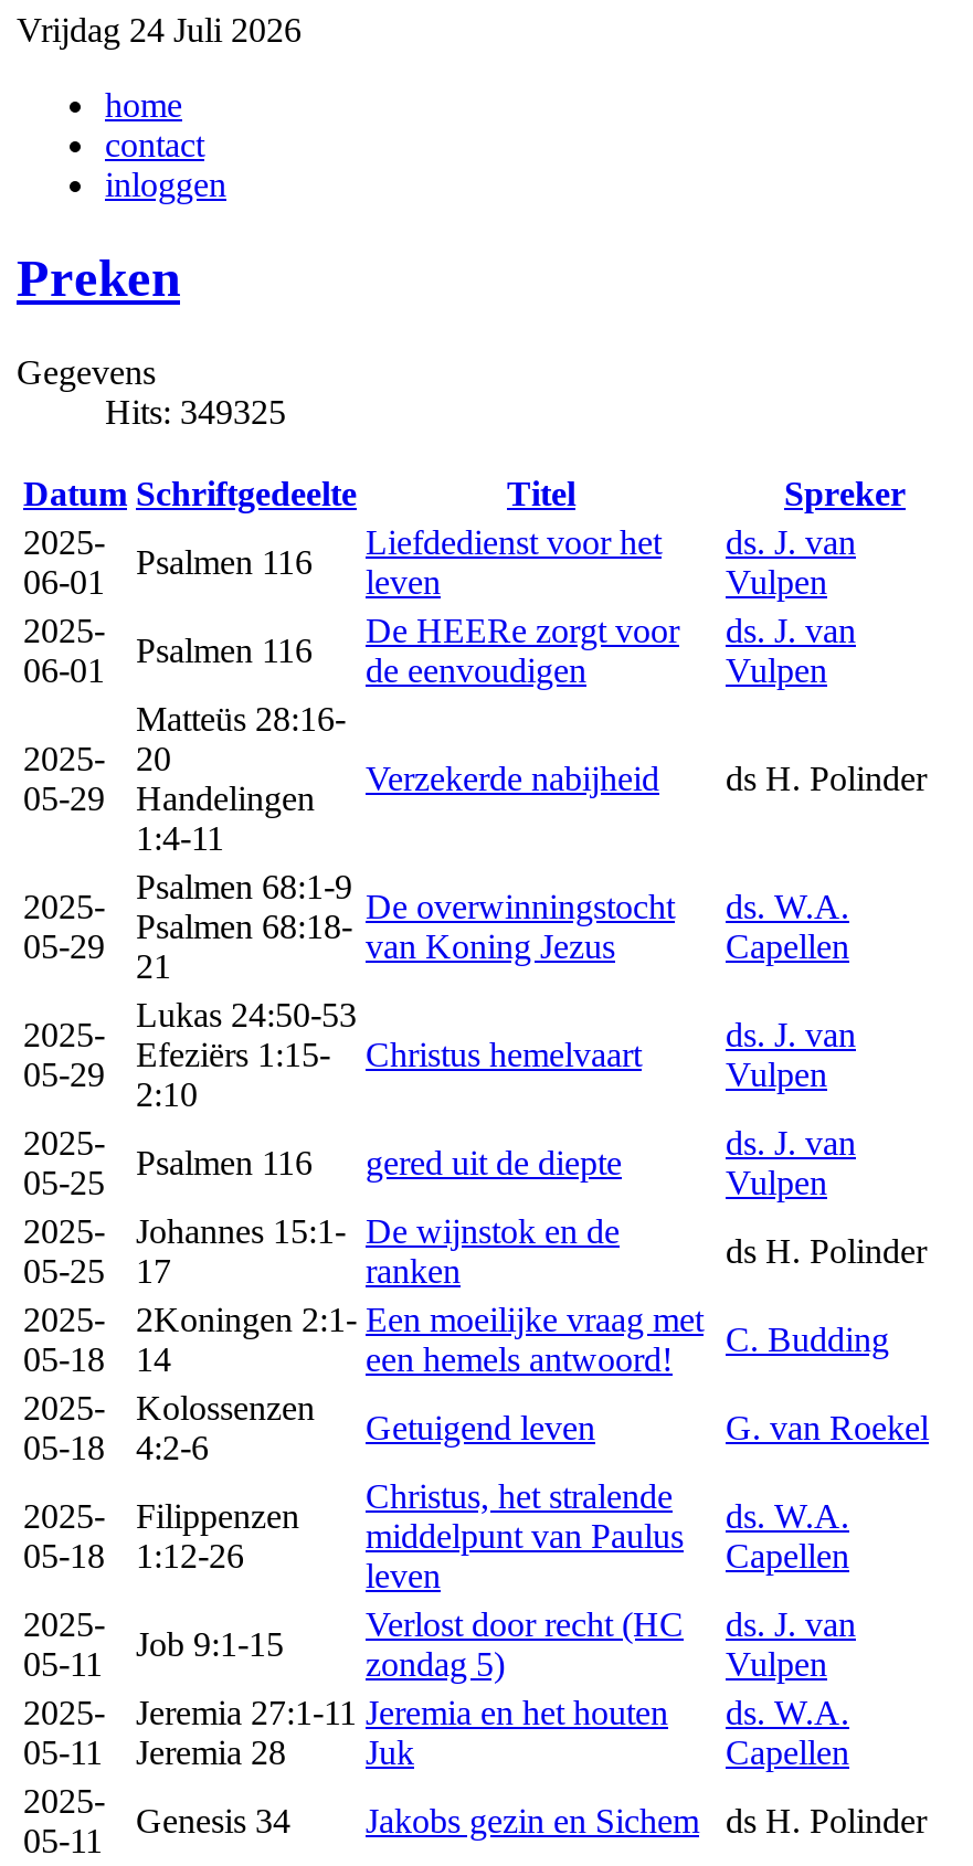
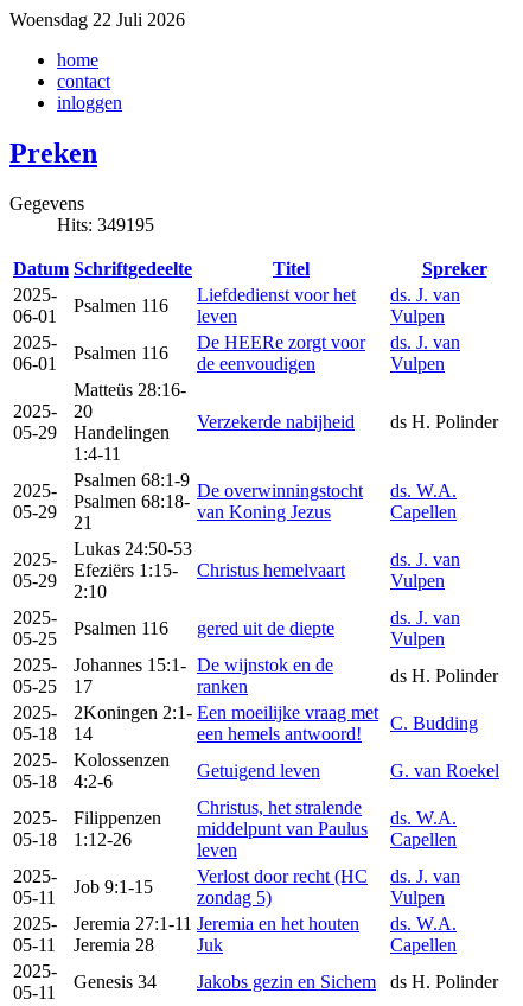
- Vrijdag 24 Juli 2026
+ Woensdag 22 Juli 2026

- Hits: 349325
+ Hits: 349195
